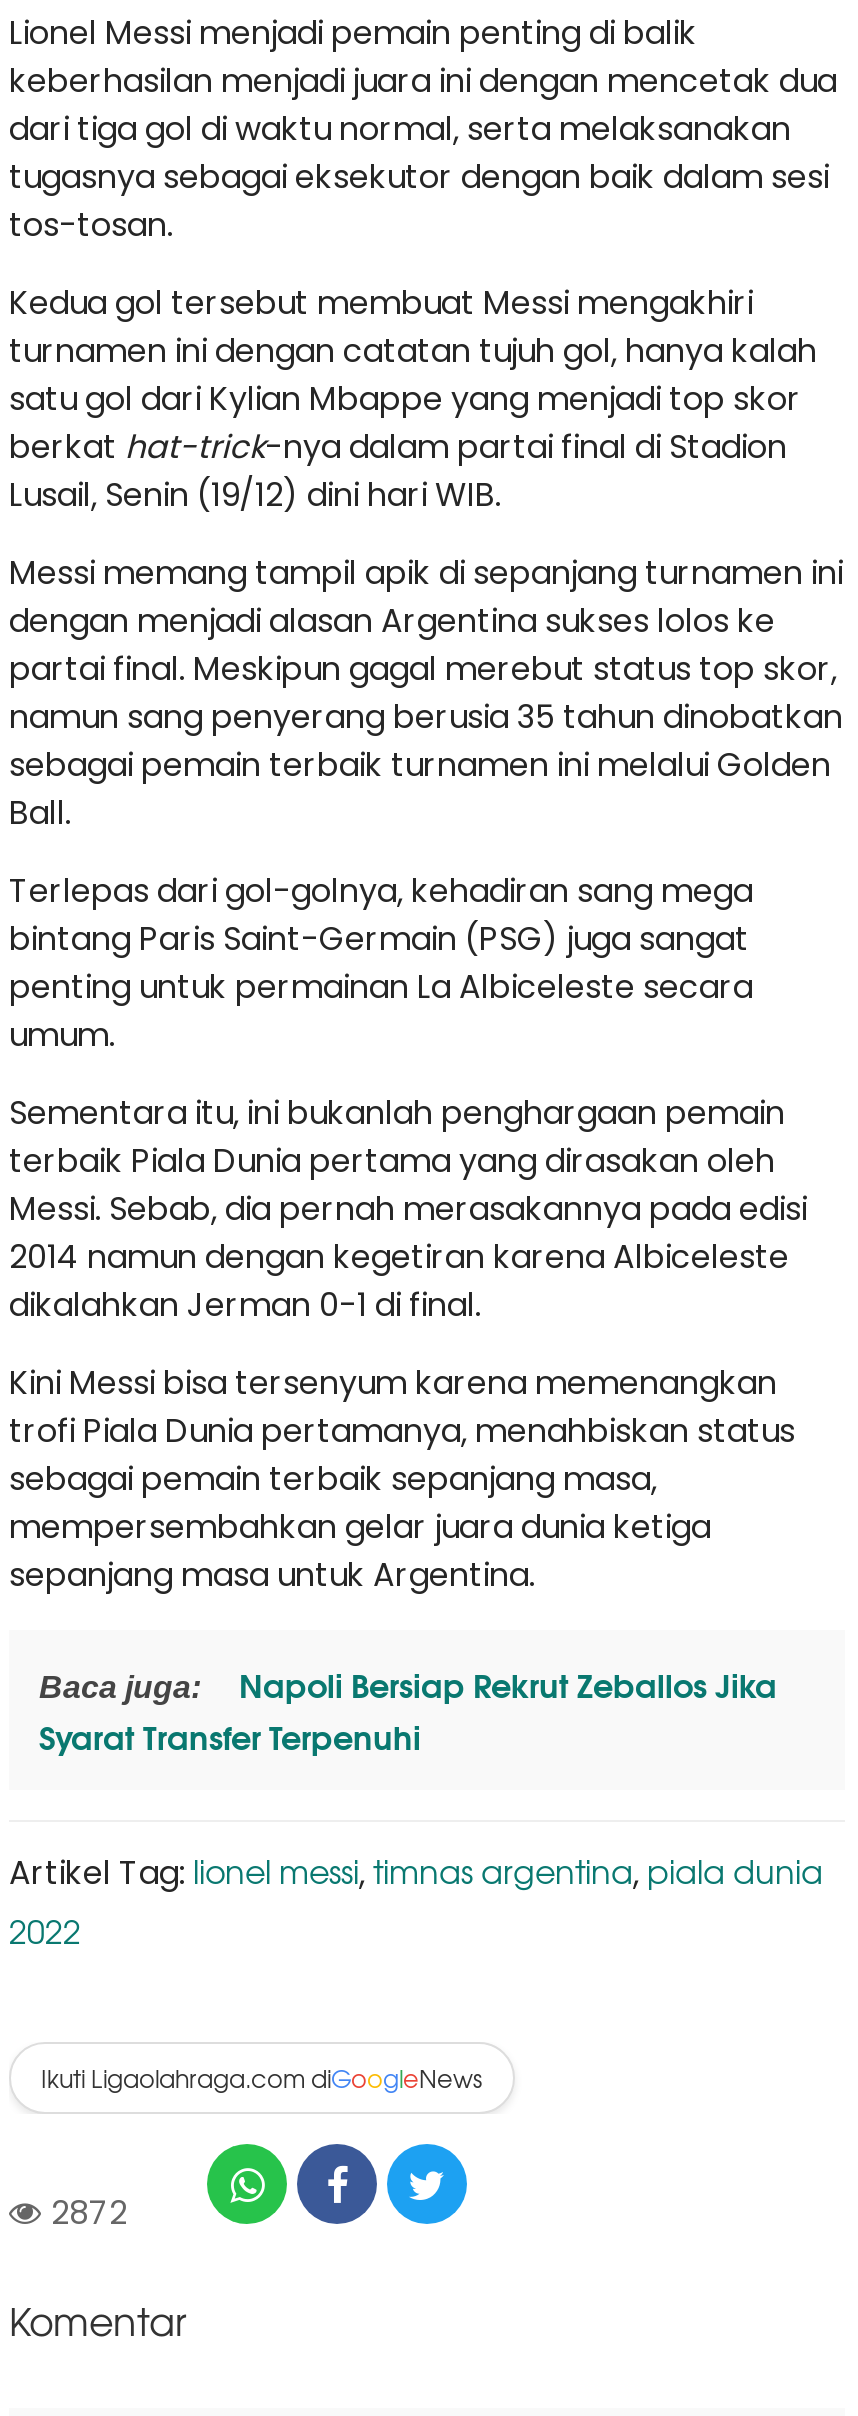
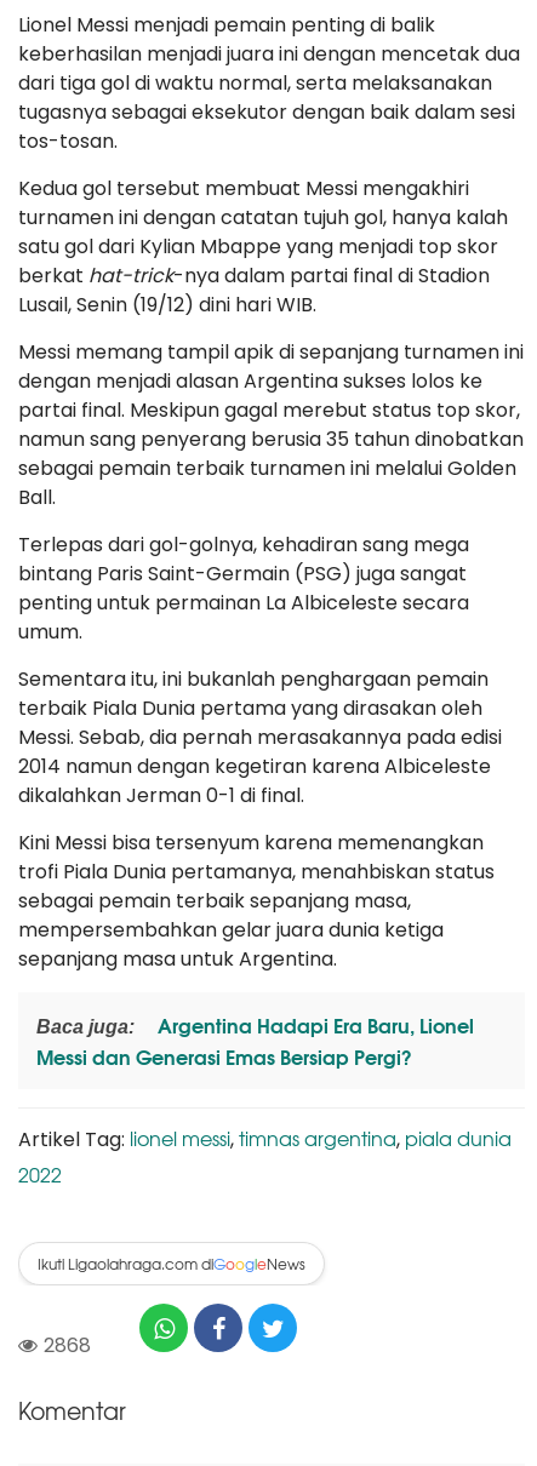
- Napoli Bersiap Rekrut Zeballos Jika
- Syarat Transfer Terpenuhi
+ Argentina Hadapi Era Baru, Lionel
+ Messi dan Generasi Emas Bersiap Pergi?

- 2872
+ 2868
